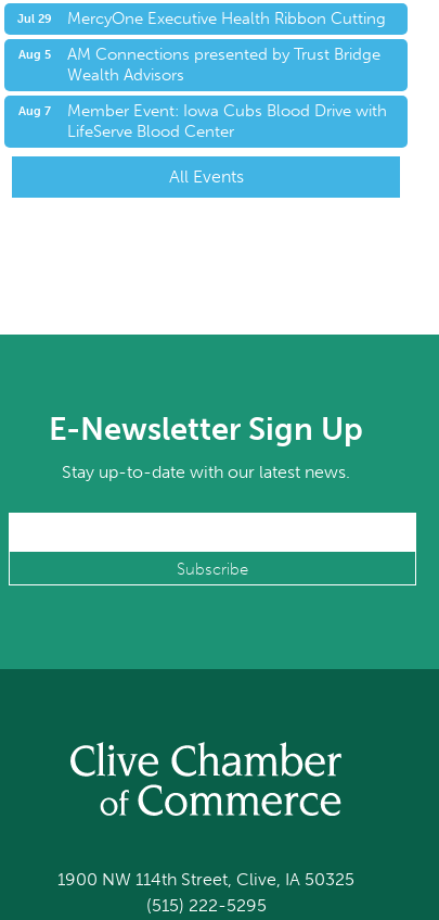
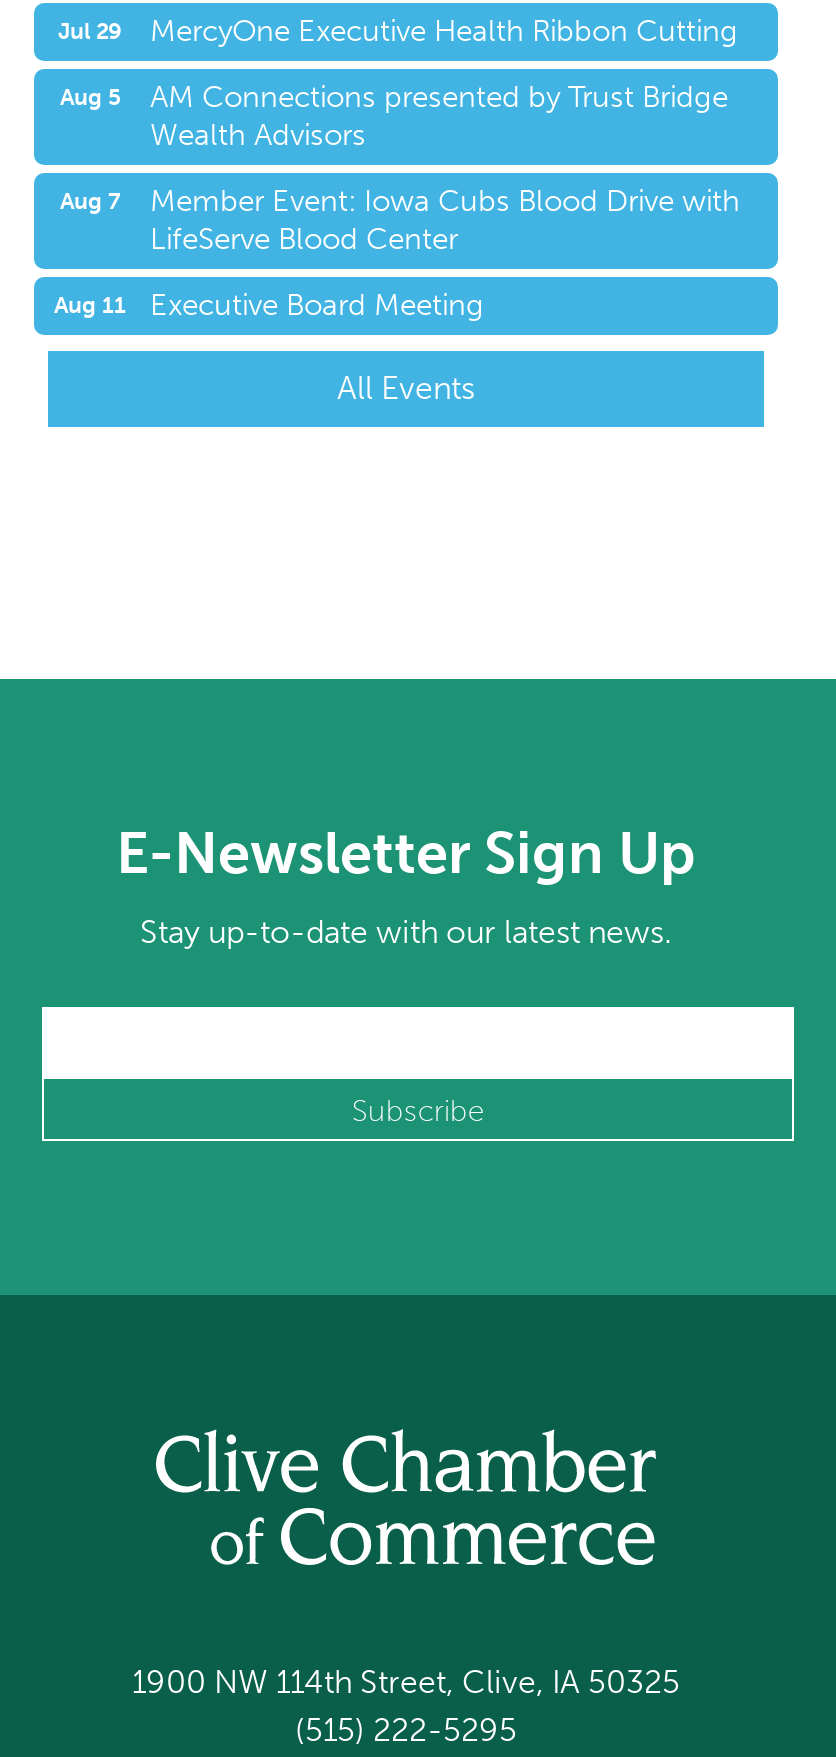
+ Aug 11
+ Executive Board Meeting
